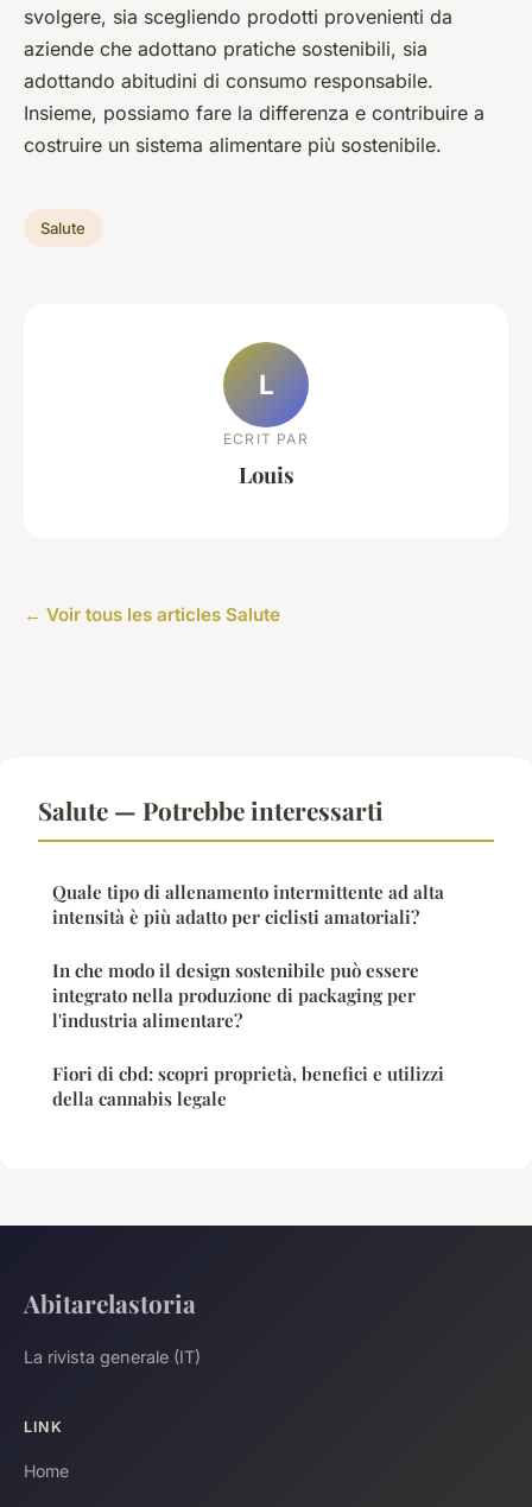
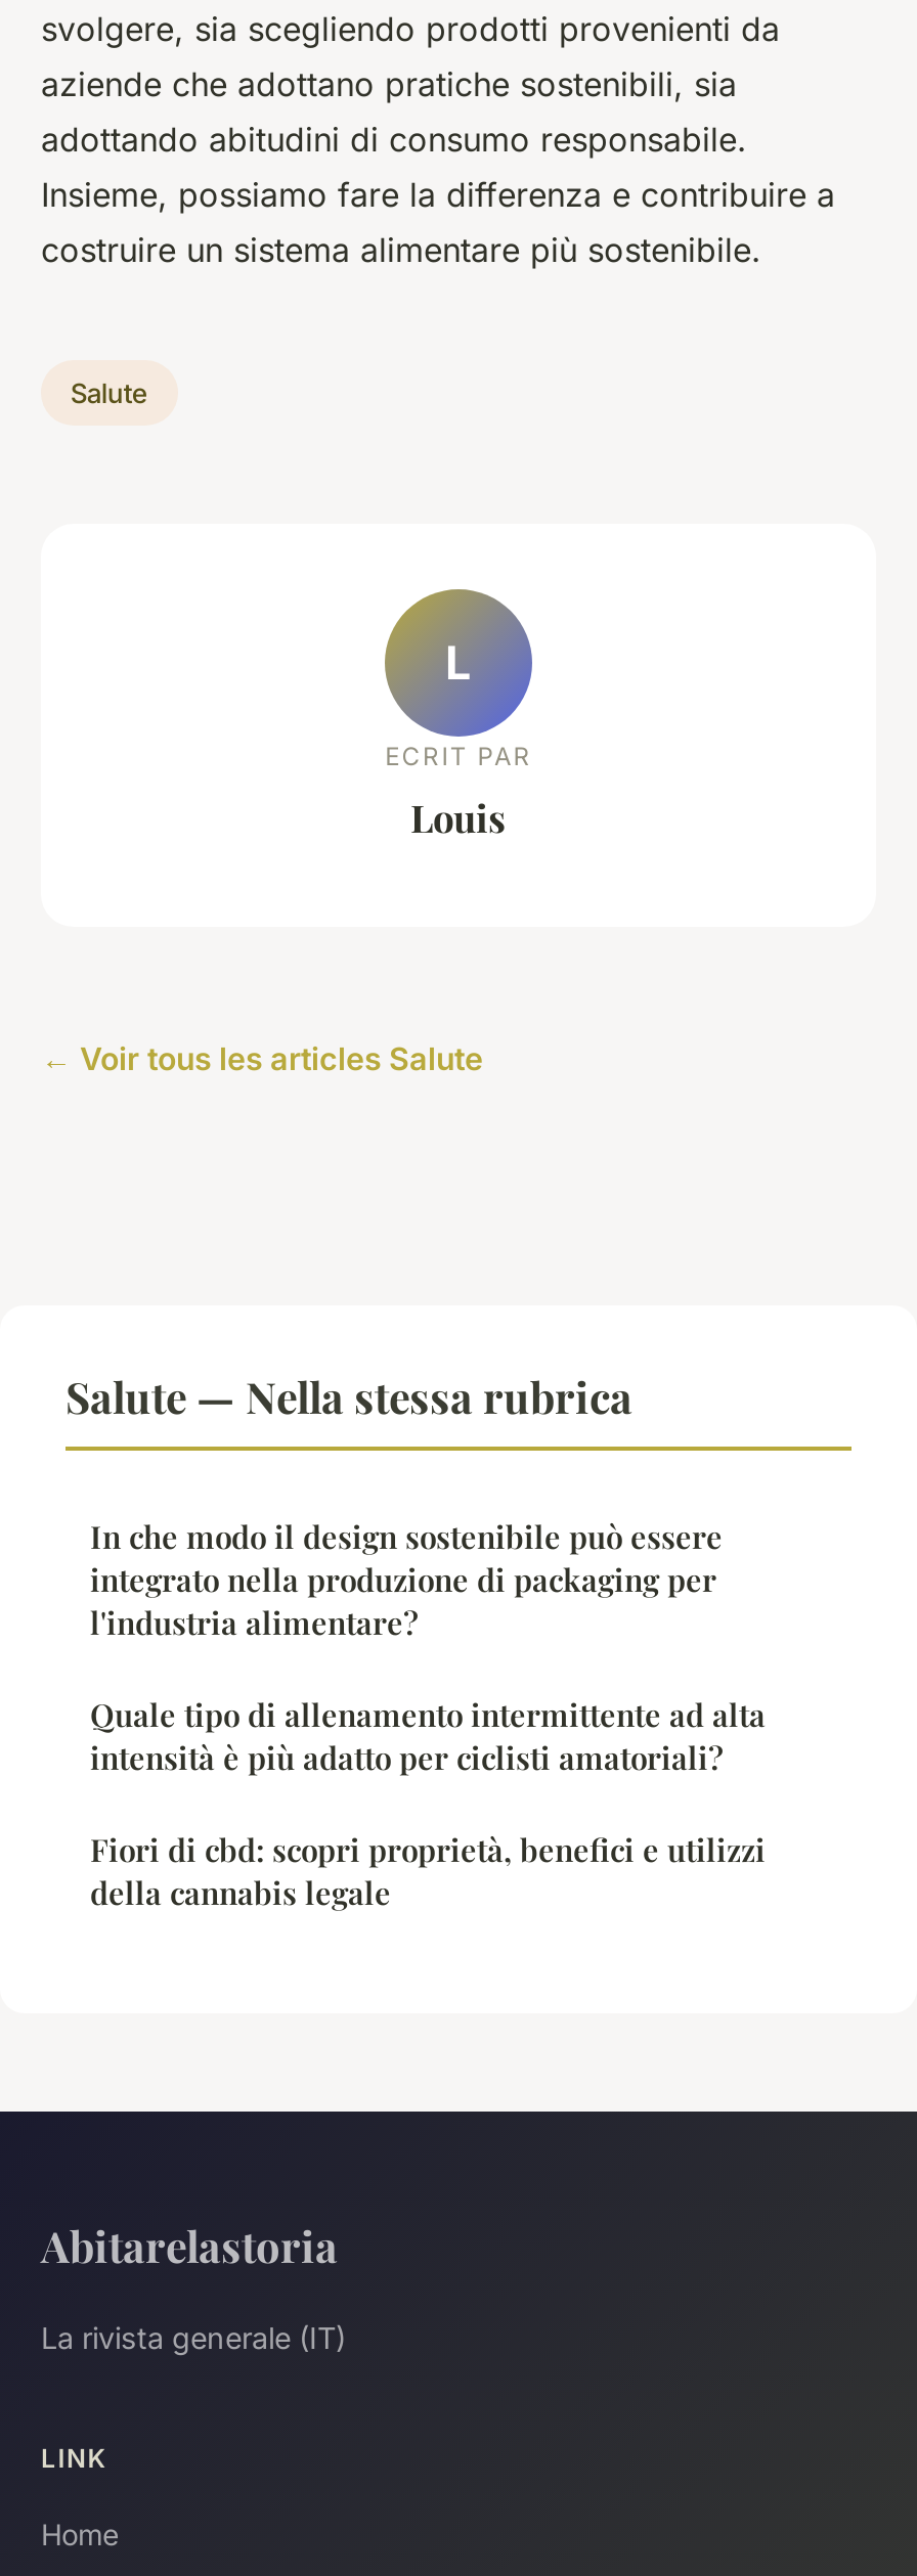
- Salute — Potrebbe interessarti
+ Salute — Nella stessa rubrica

moved down: Quale tipo di allenamento intermittente ad alta | intensità è più adatto per ciclisti amatoriali?

moved up: In che modo il design sostenibile può essere | integrato nella produzione di packaging per | l'industria alimentare?
